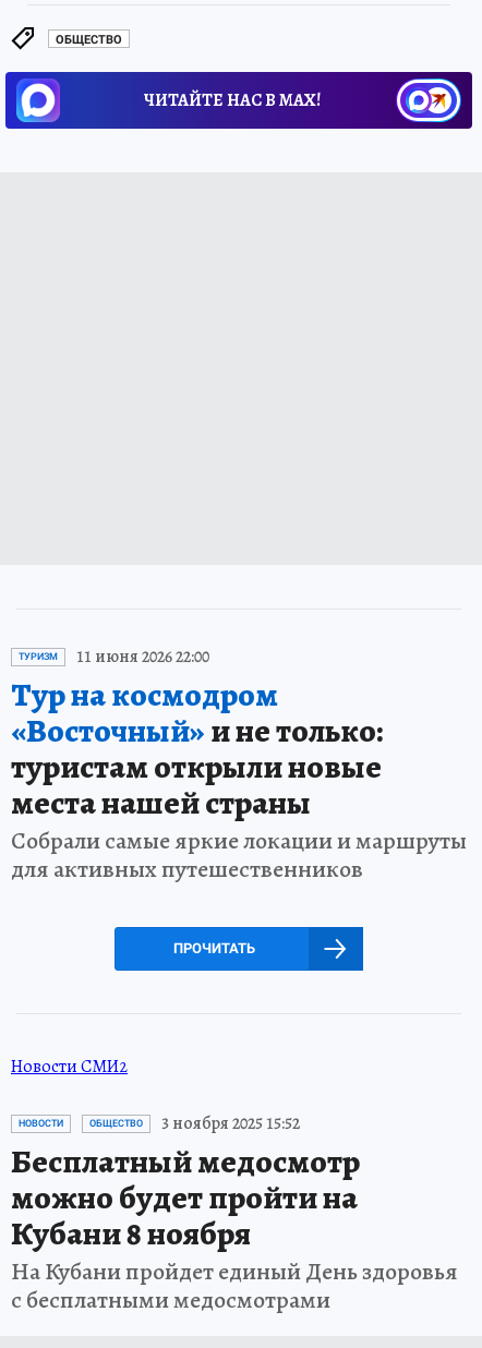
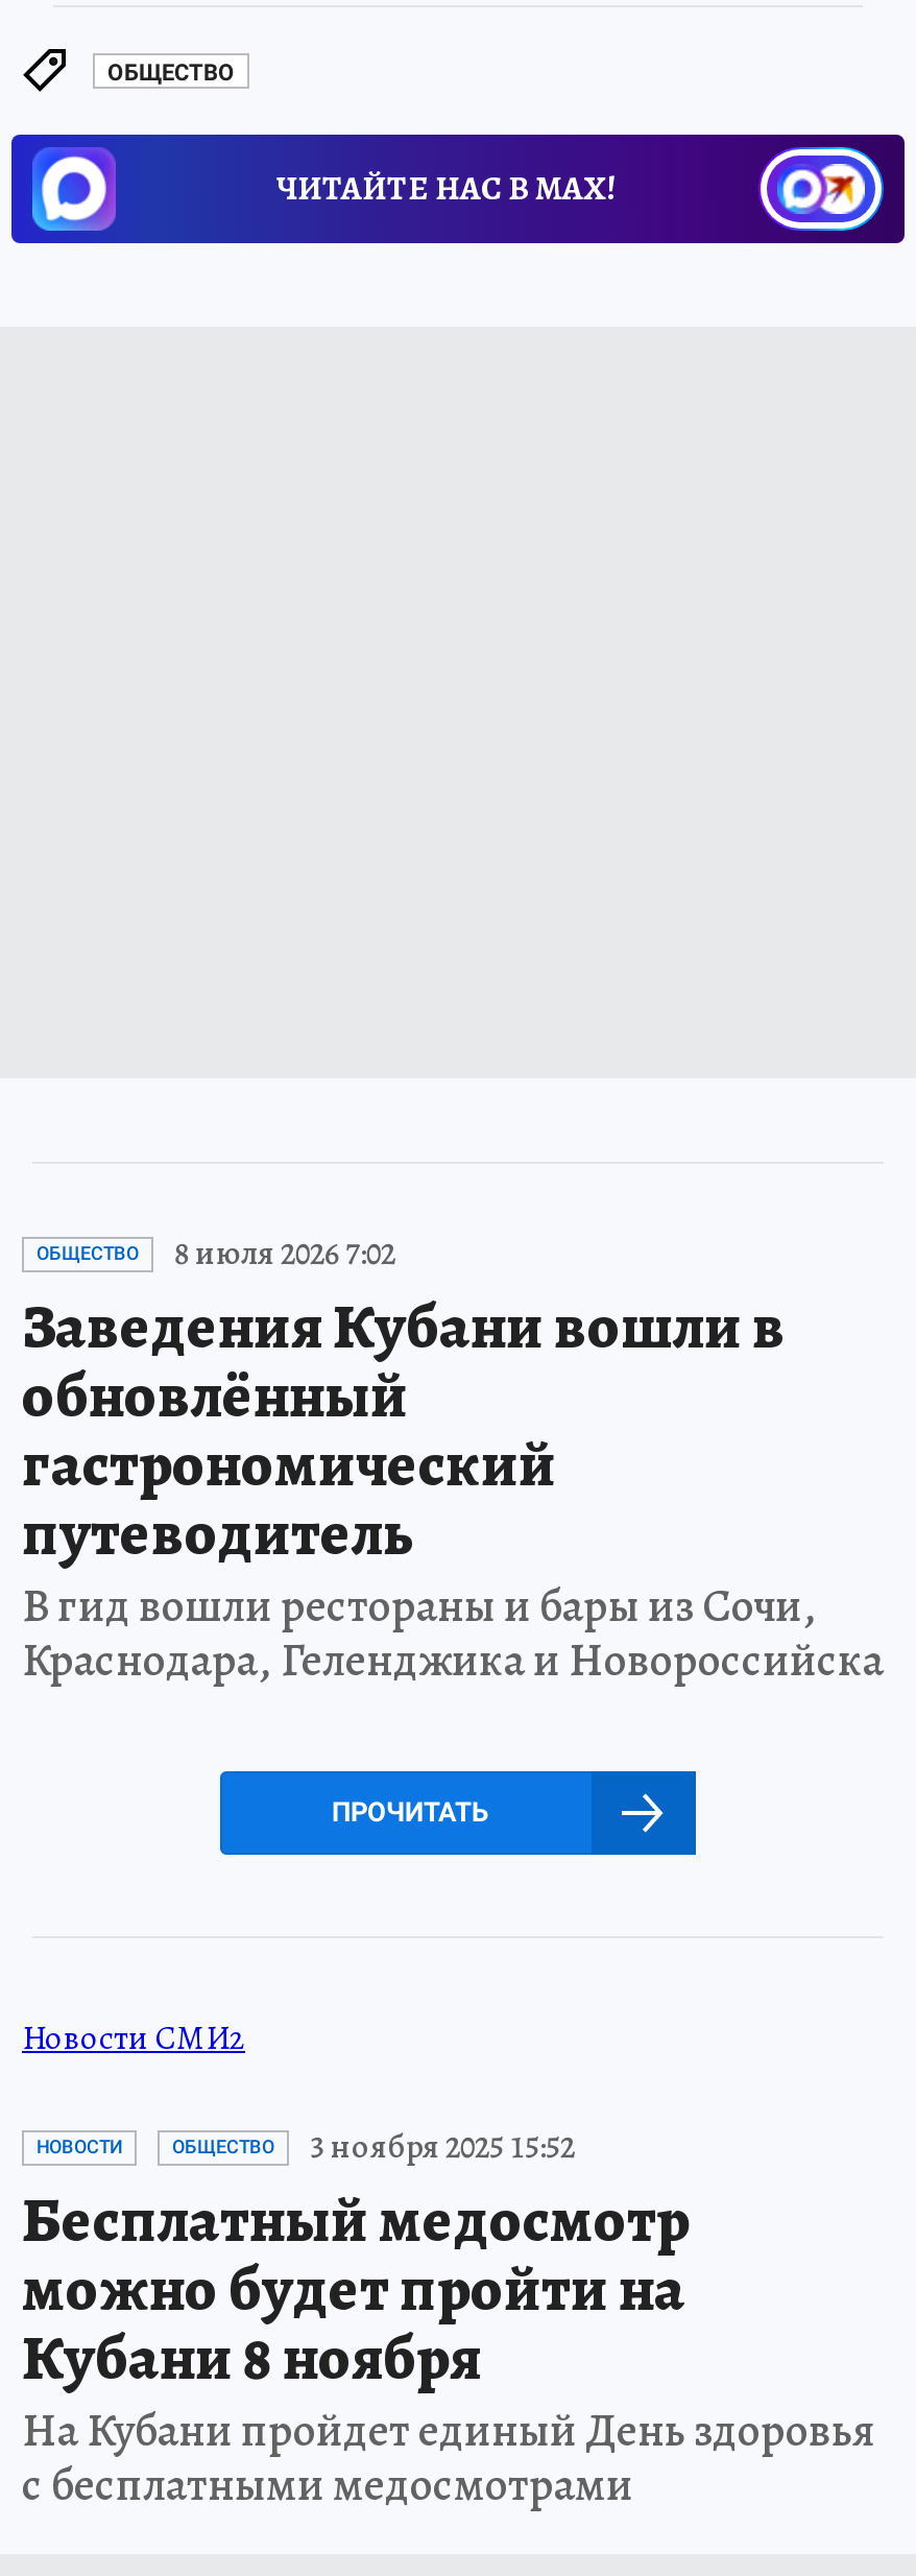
- ТУРИЗМ
- 11 июня 2026 22:00
- Тур на космодром
- «Восточный»и не только:
- туристам открыли новые
- места нашей страны
- Собрали самые яркие локации и маршруты
- для активных путешественников
+ ОБЩЕСТВО
+ 8 июля 2026 7:02
+ Заведения Кубани вошли в
+ обновлённый
+ гастрономический
+ путеводитель
+ В гид вошли рестораны и бары из Сочи,
+ Краснодара, Геленджика и Новороссийска
